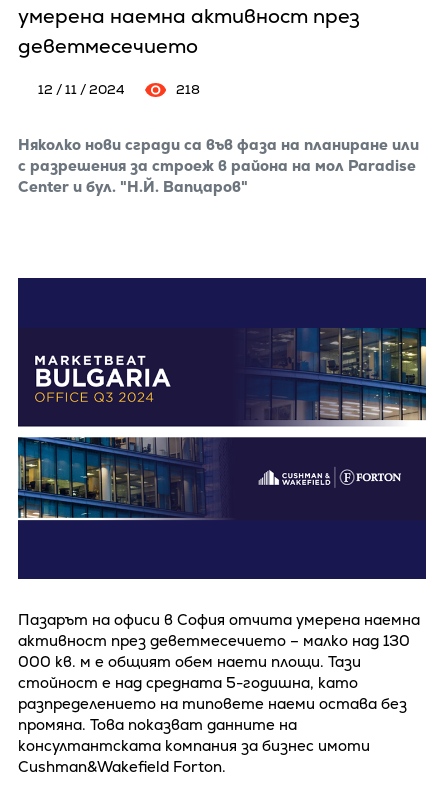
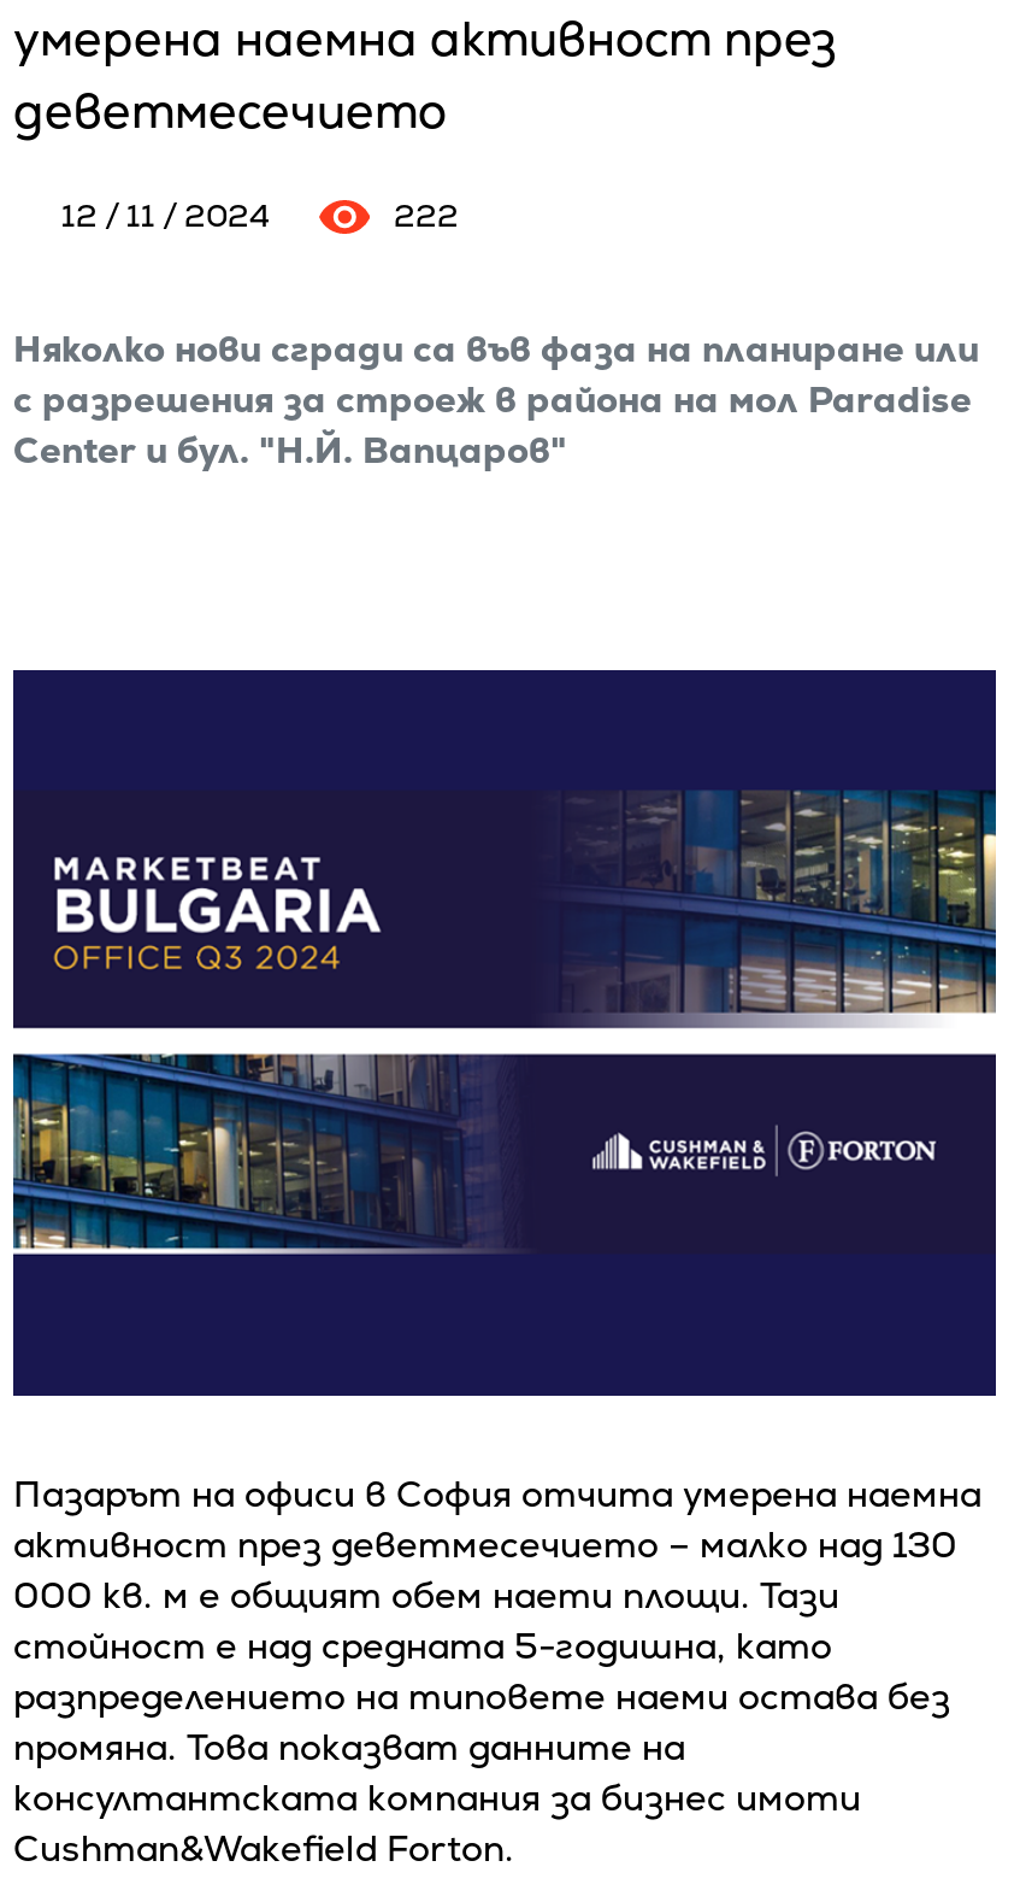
- 218
+ 222
